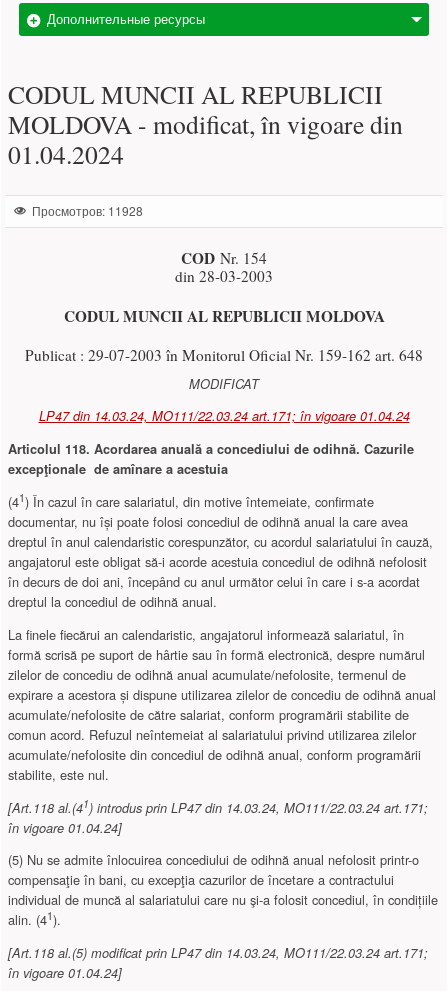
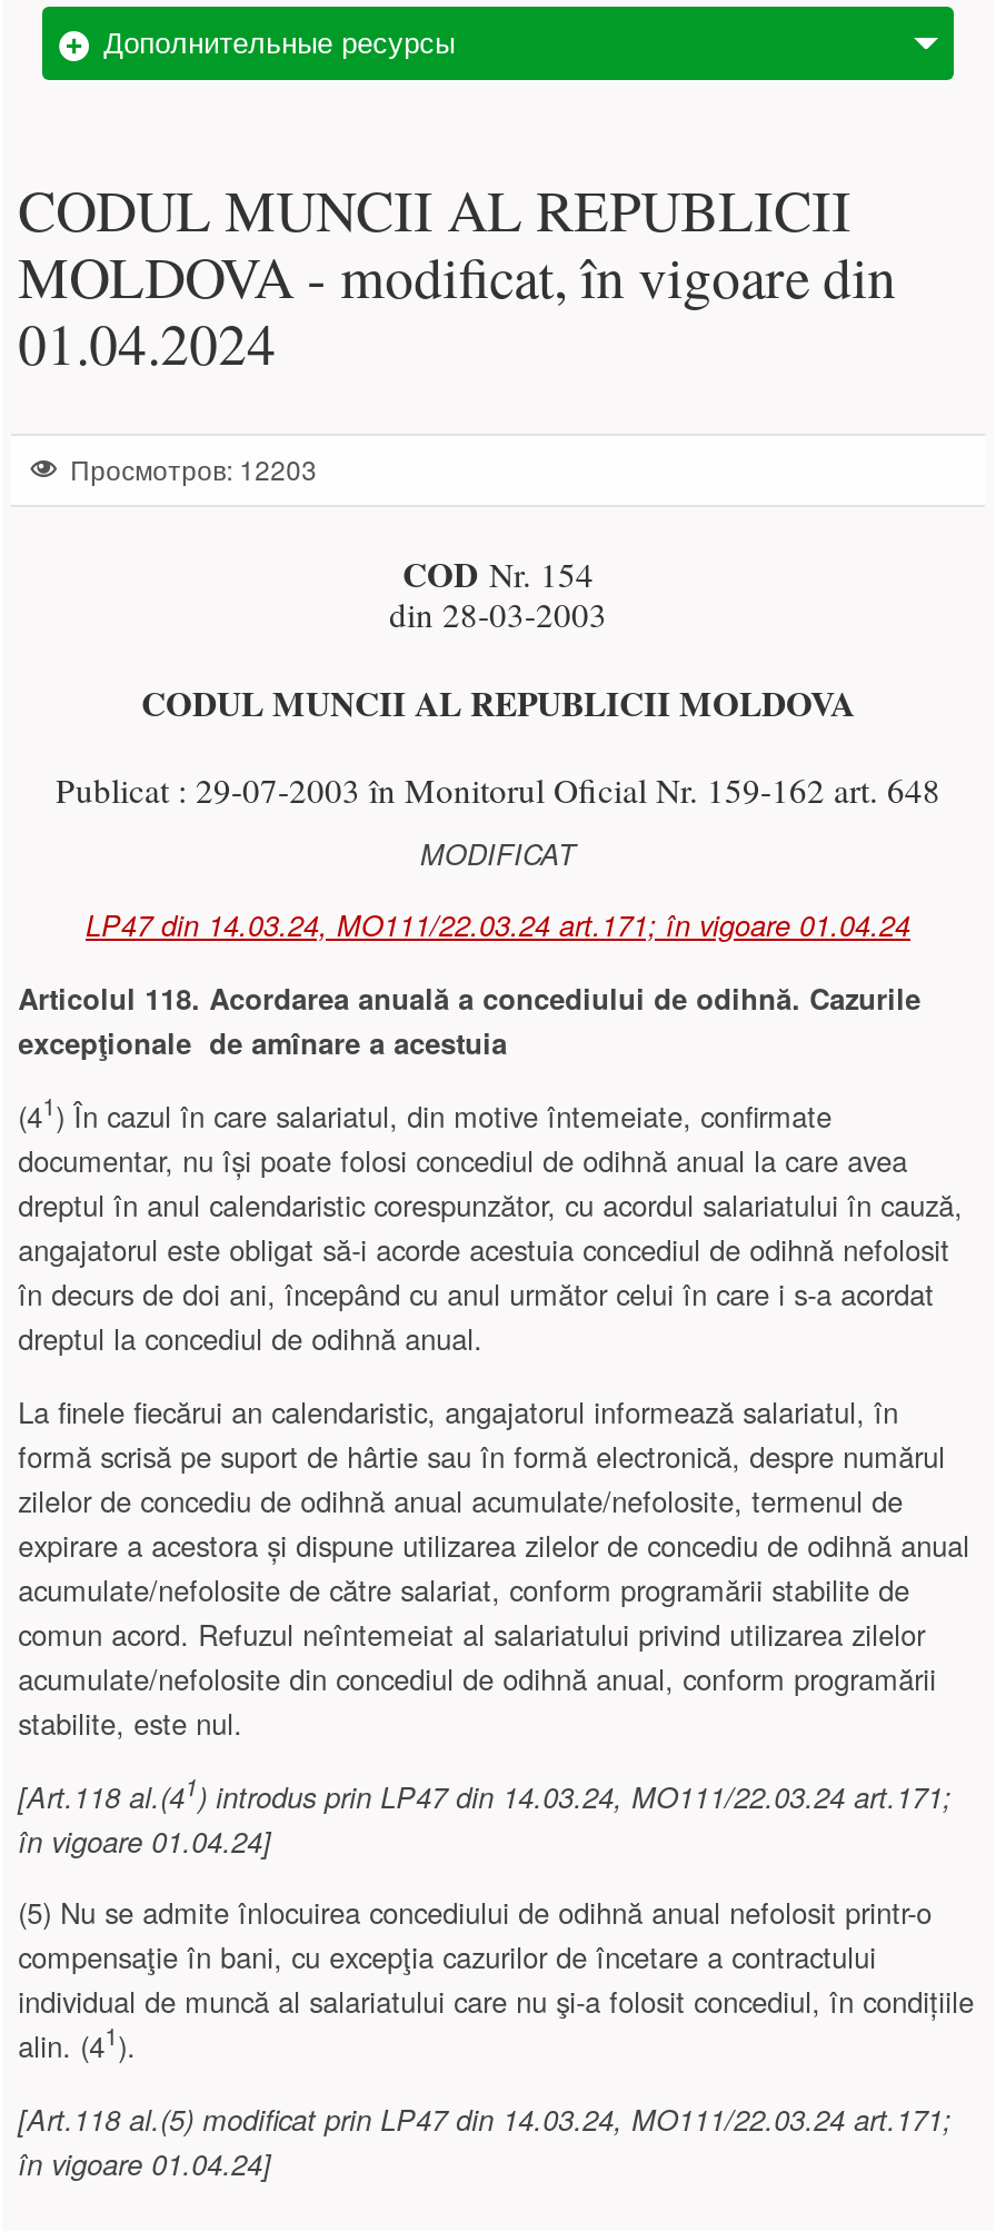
- Просмотров: 11928
+ Просмотров: 12203
